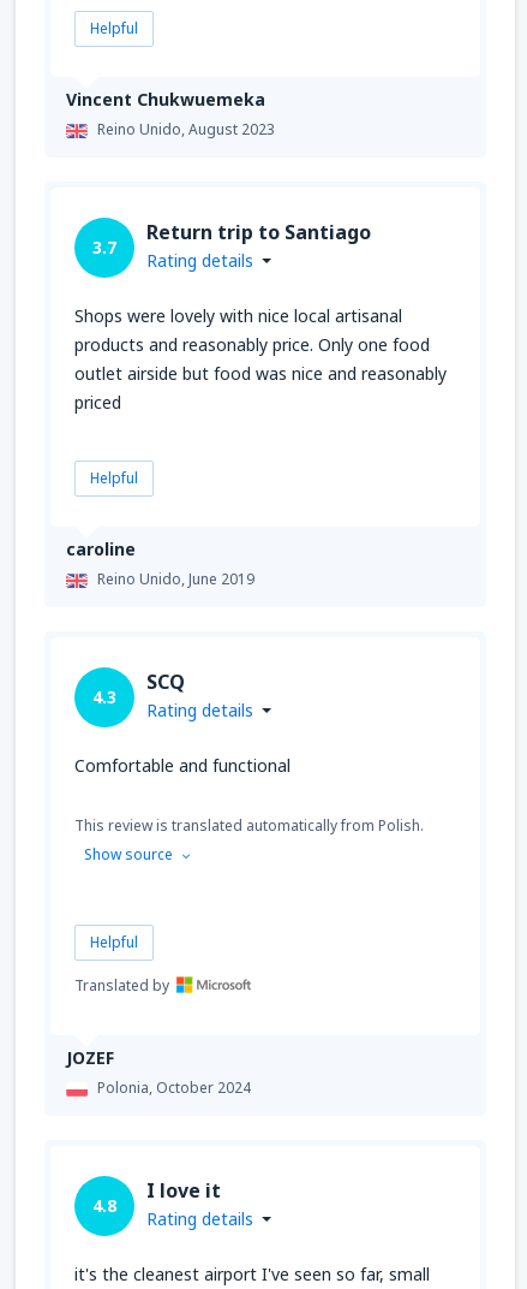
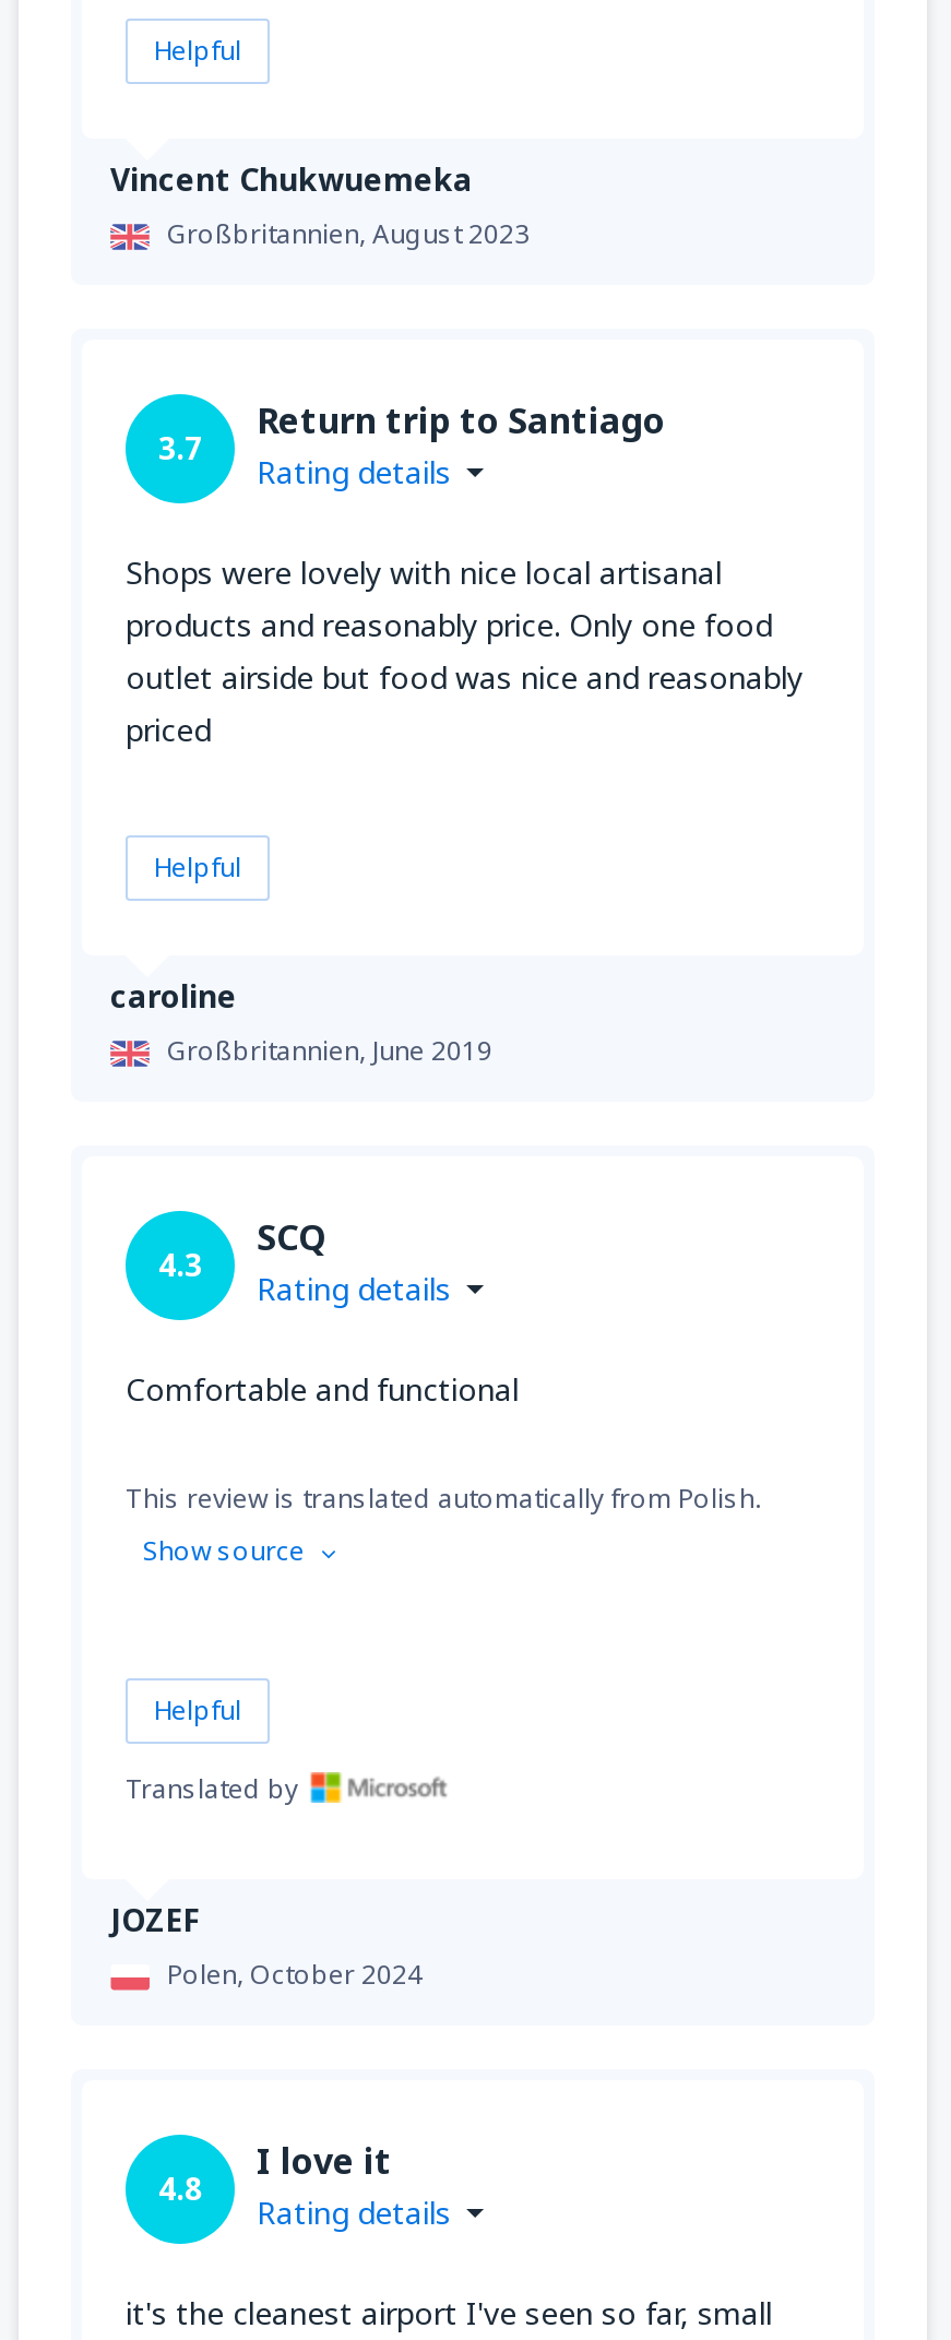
- Reino Unido, August 2023
+ Großbritannien, August 2023

- Reino Unido, June 2019
+ Großbritannien, June 2019

- Polonia, October 2024
+ Polen, October 2024
